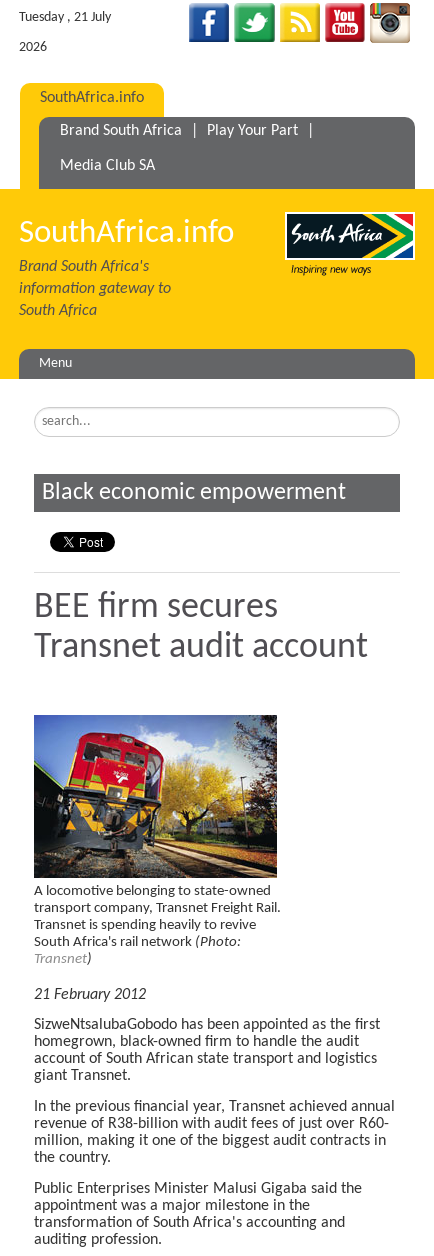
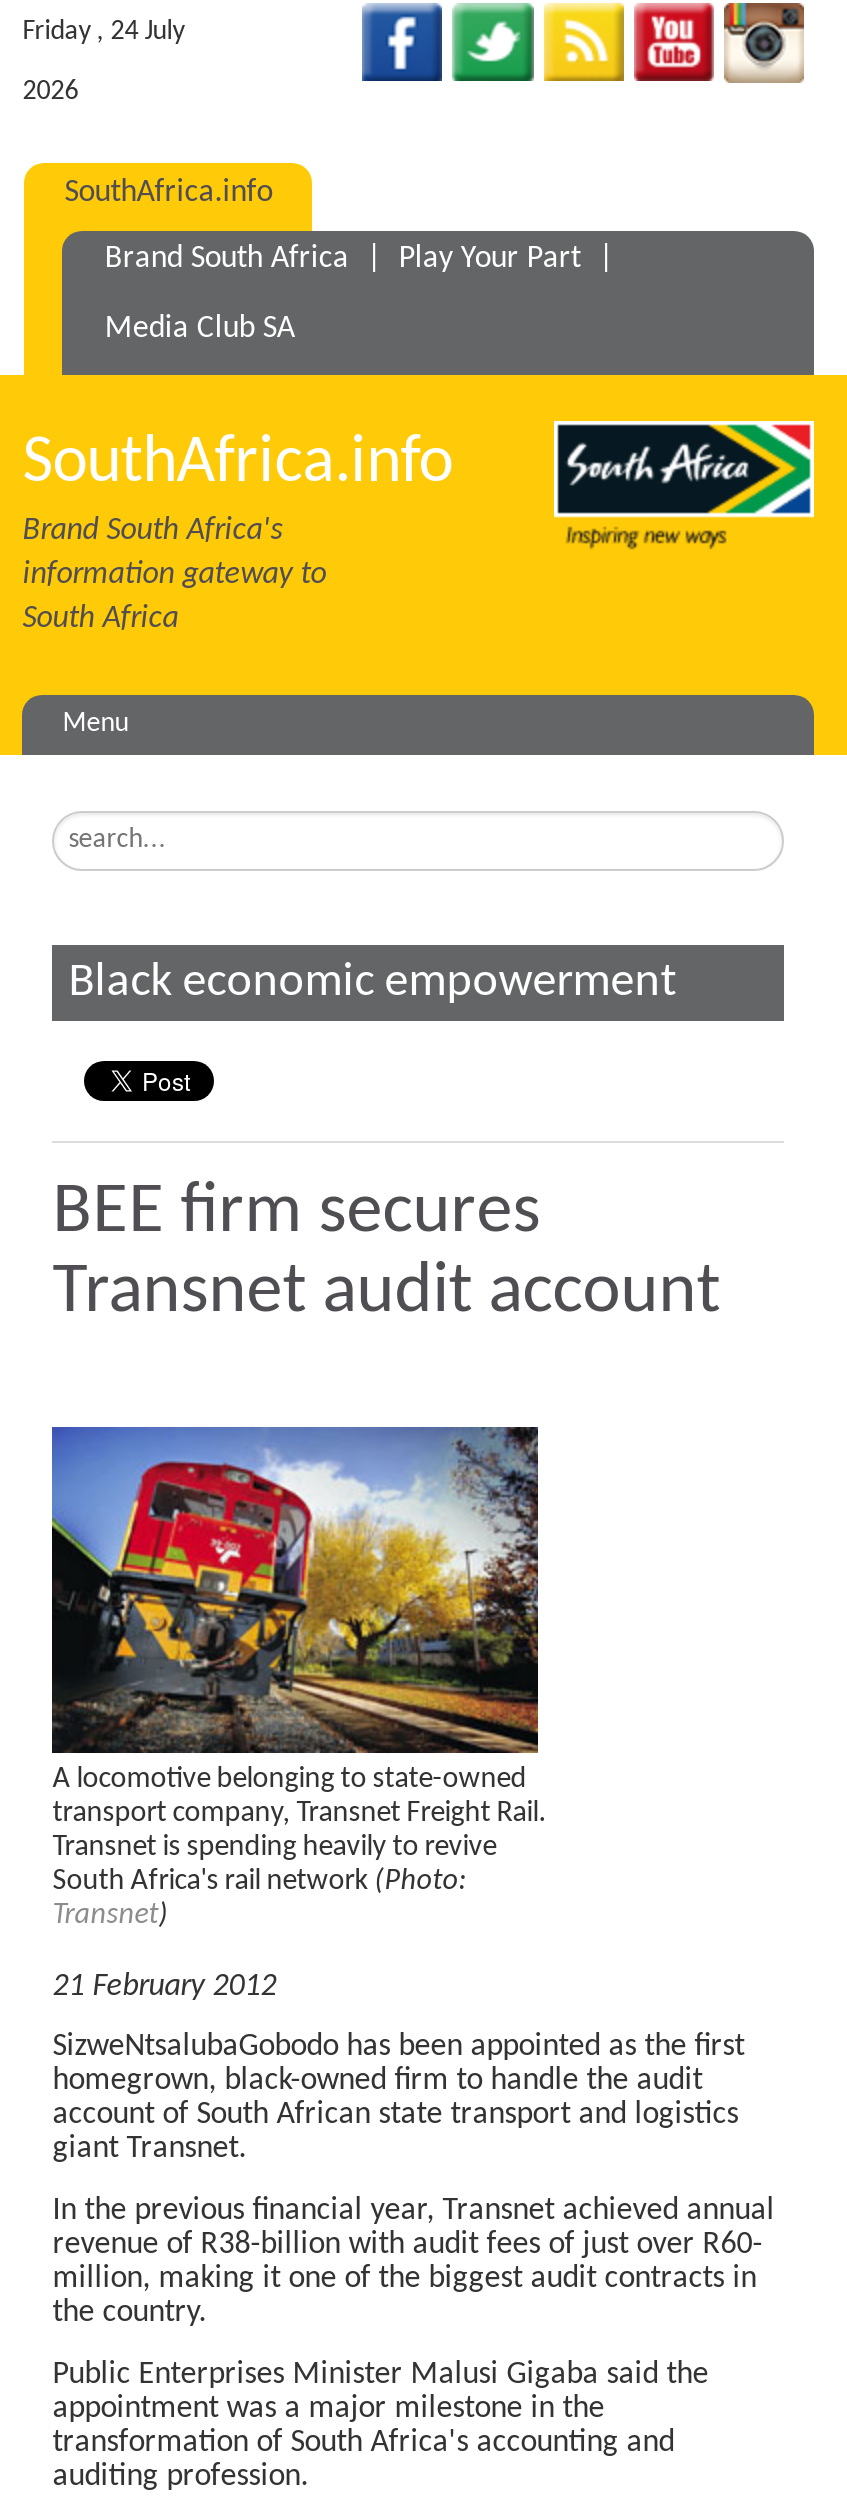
- Tuesday , 21 July
+ Friday , 24 July
